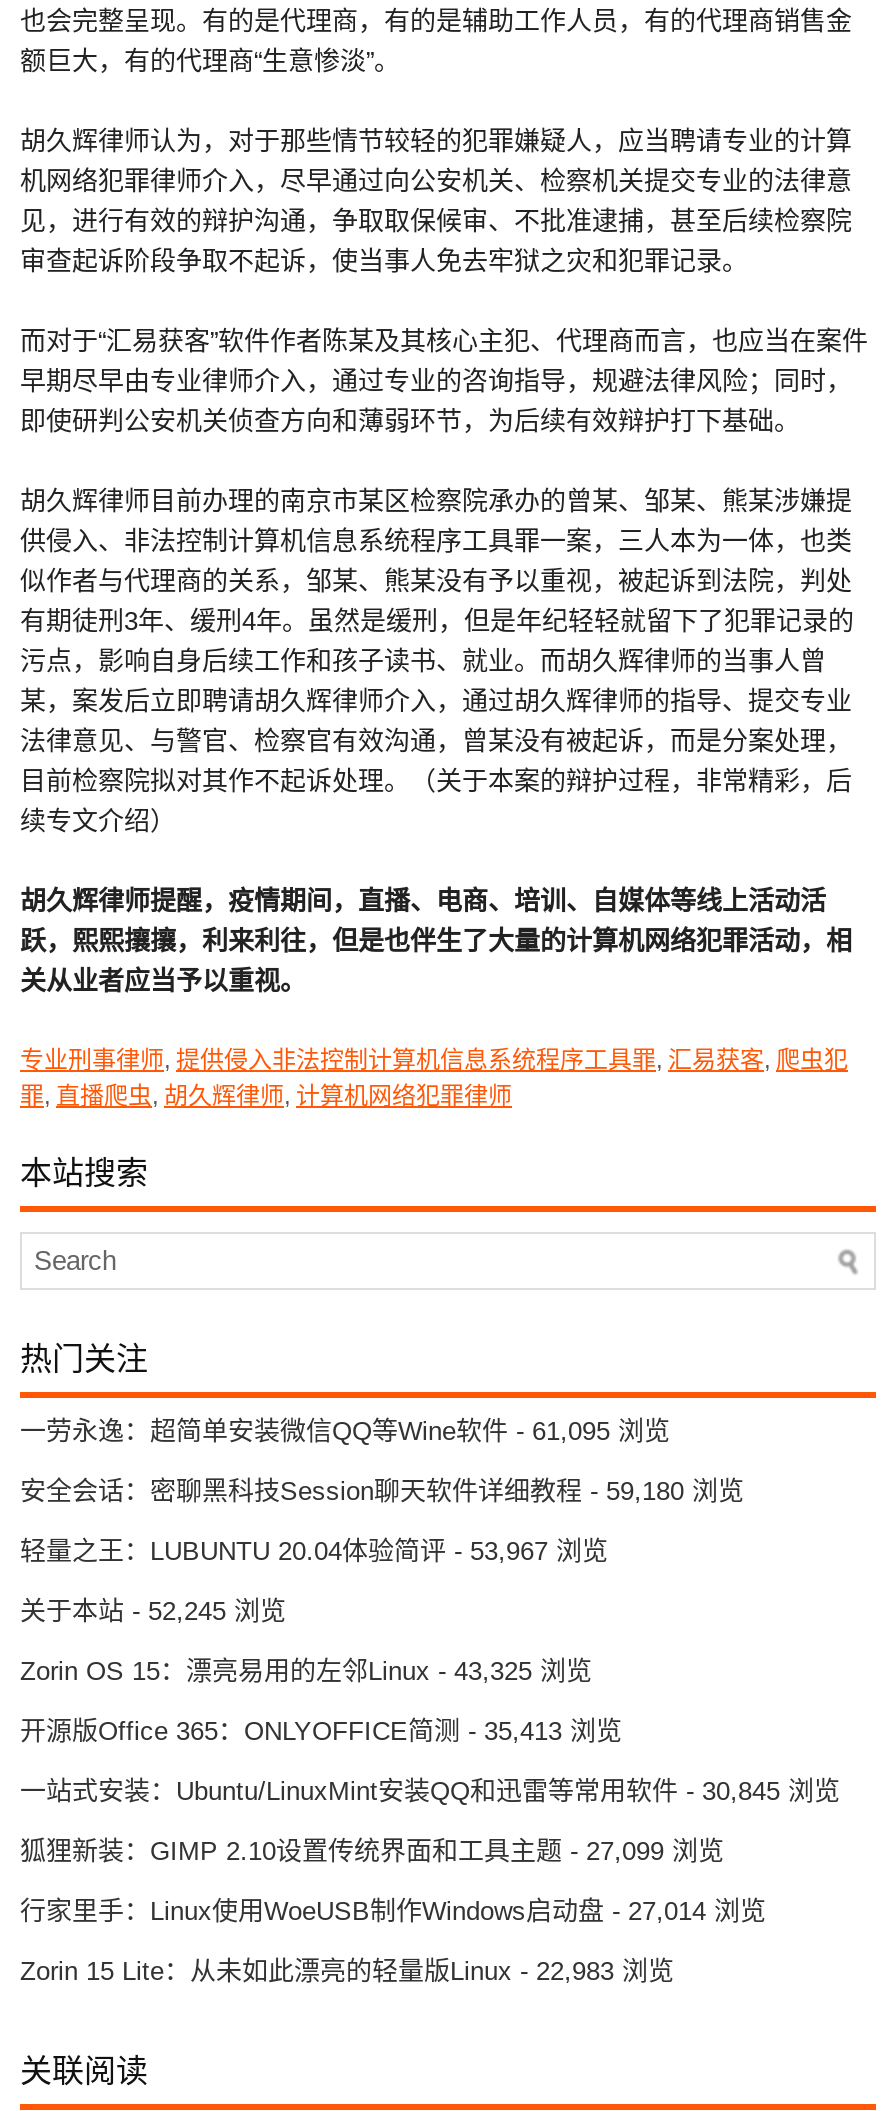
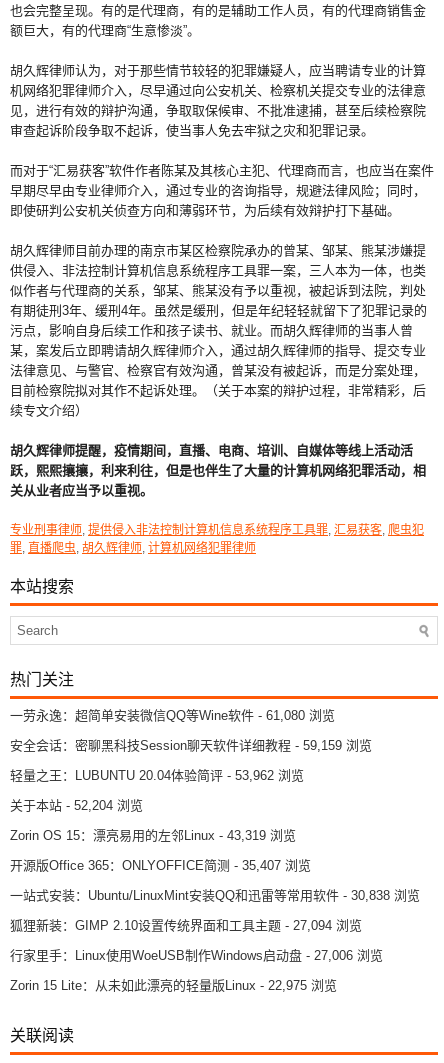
- 一劳永逸：超简单安装微信QQ等Wine软件- 61,095 浏览
+ 一劳永逸：超简单安装微信QQ等Wine软件- 61,080 浏览

- 安全会话：密聊黑科技Session聊天软件详细教程- 59,180 浏览
+ 安全会话：密聊黑科技Session聊天软件详细教程- 59,159 浏览

- 轻量之王：LUBUNTU 20.04体验简评- 53,967 浏览
+ 轻量之王：LUBUNTU 20.04体验简评- 53,962 浏览

- 关于本站- 52,245 浏览
+ 关于本站- 52,204 浏览

- Zorin OS 15：漂亮易用的左邻Linux - 43,325 浏览
+ Zorin OS 15：漂亮易用的左邻Linux - 43,319 浏览

- 开源版Office 365：ONLYOFFICE简测- 35,413 浏览
+ 开源版Office 365：ONLYOFFICE简测- 35,407 浏览

- 一站式安装：Ubuntu/LinuxMint安装QQ和迅雷等常用软件- 30,845 浏览
+ 一站式安装：Ubuntu/LinuxMint安装QQ和迅雷等常用软件- 30,838 浏览

- 狐狸新装：GIMP 2.10设置传统界面和工具主题- 27,099 浏览
+ 狐狸新装：GIMP 2.10设置传统界面和工具主题- 27,094 浏览

- 行家里手：Linux使用WoeUSB制作Windows启动盘- 27,014 浏览
+ 行家里手：Linux使用WoeUSB制作Windows启动盘- 27,006 浏览

- Zorin 15 Lite：从未如此漂亮的轻量版Linux - 22,983 浏览
+ Zorin 15 Lite：从未如此漂亮的轻量版Linux - 22,975 浏览
